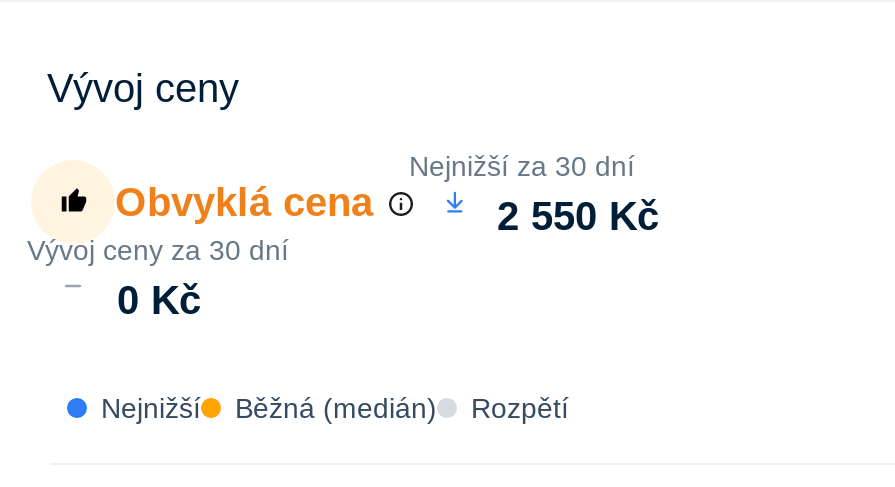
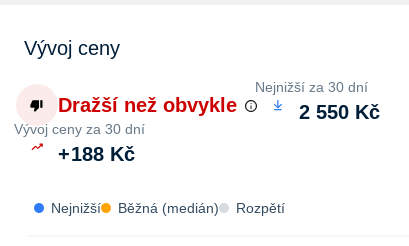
- Obvyklá cena
+ Dražší než obvykle

- 0 Kč
+ +188 Kč
